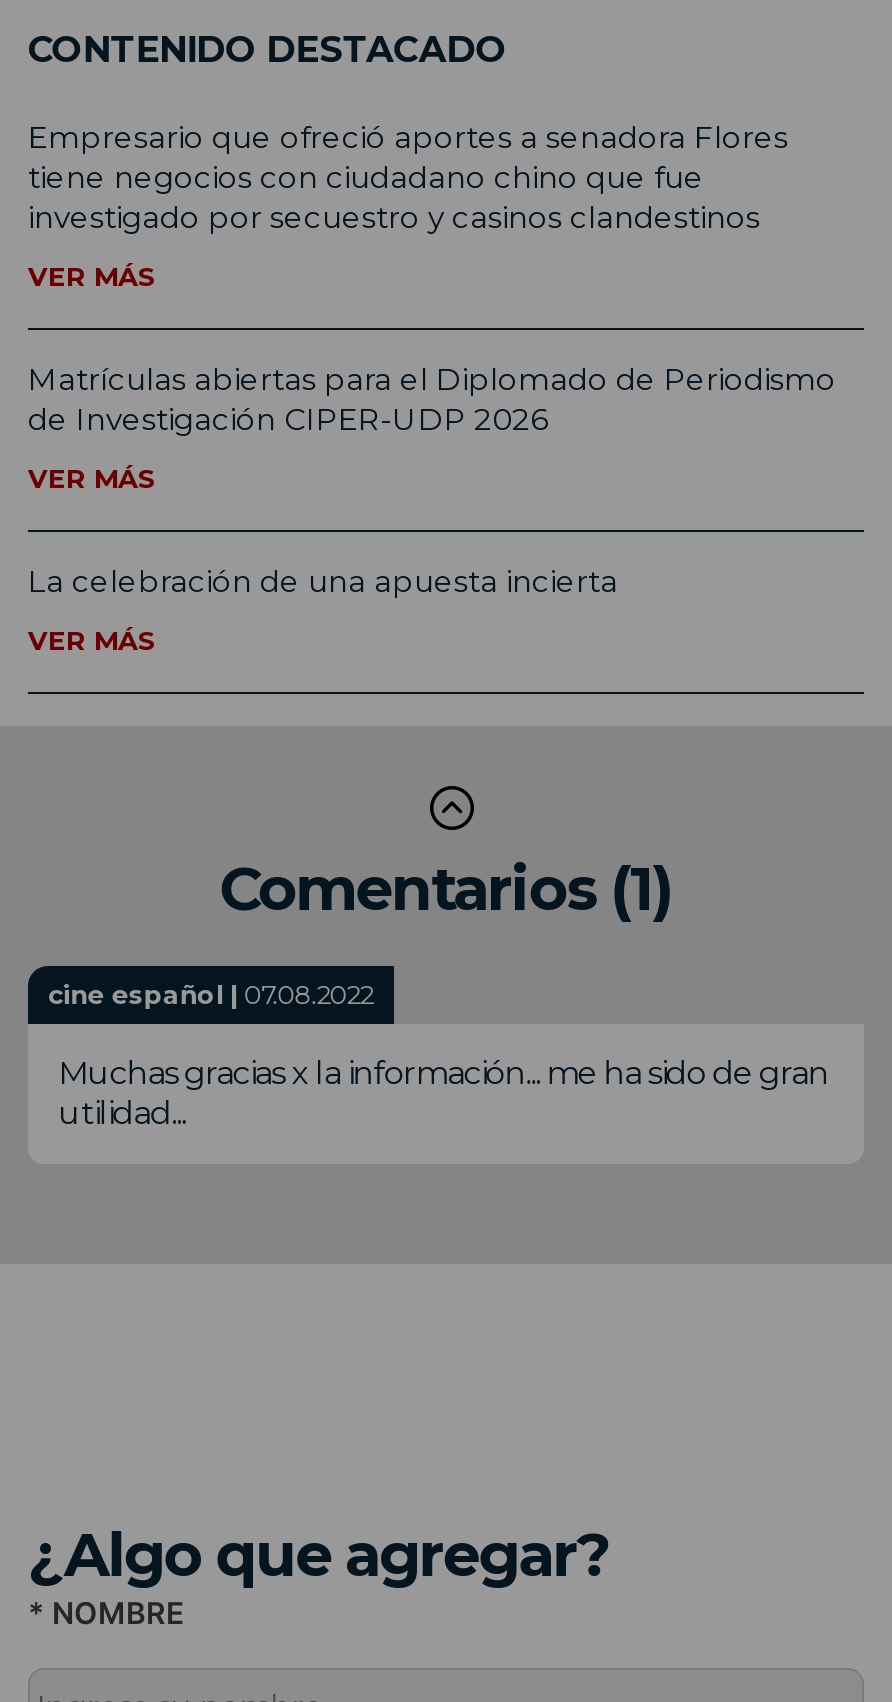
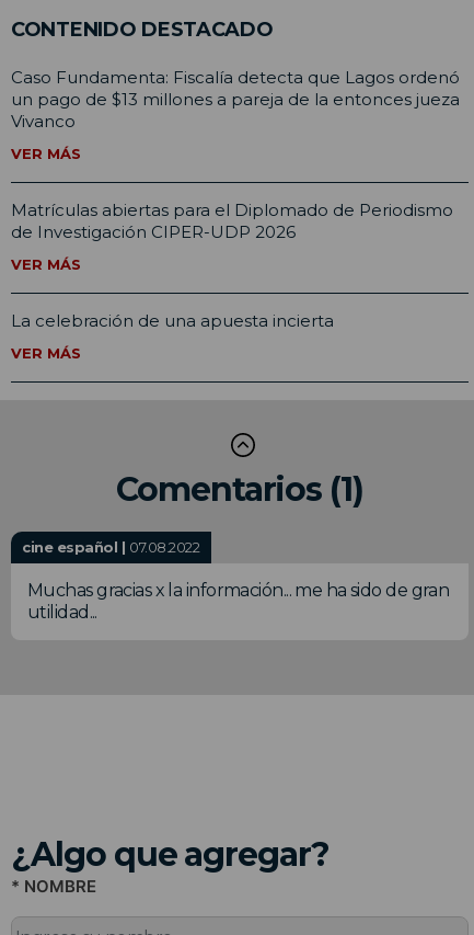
- Empresario que ofreció aportes a senadora Flores
- tiene negocios con ciudadano chino que fue
- investigado por secuestro y casinos clandestinos
+ Caso Fundamenta: Fiscalía detecta que Lagos ordenó
+ un pago de $13 millones a pareja de la entonces jueza
+ Vivanco
